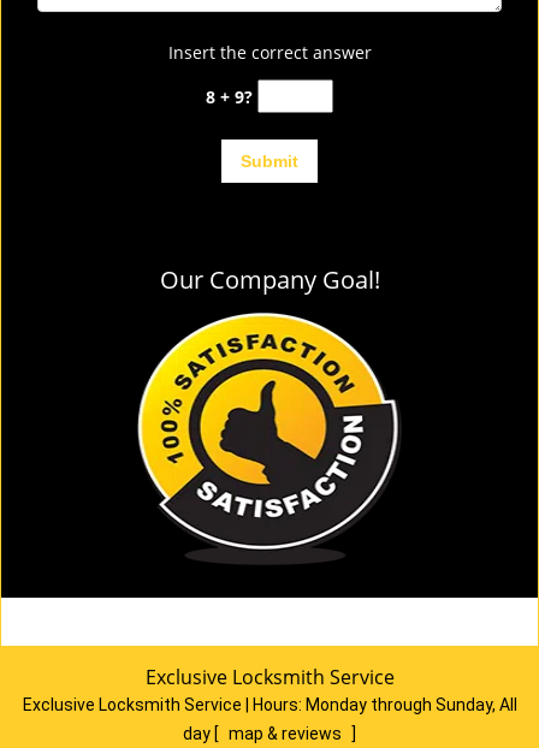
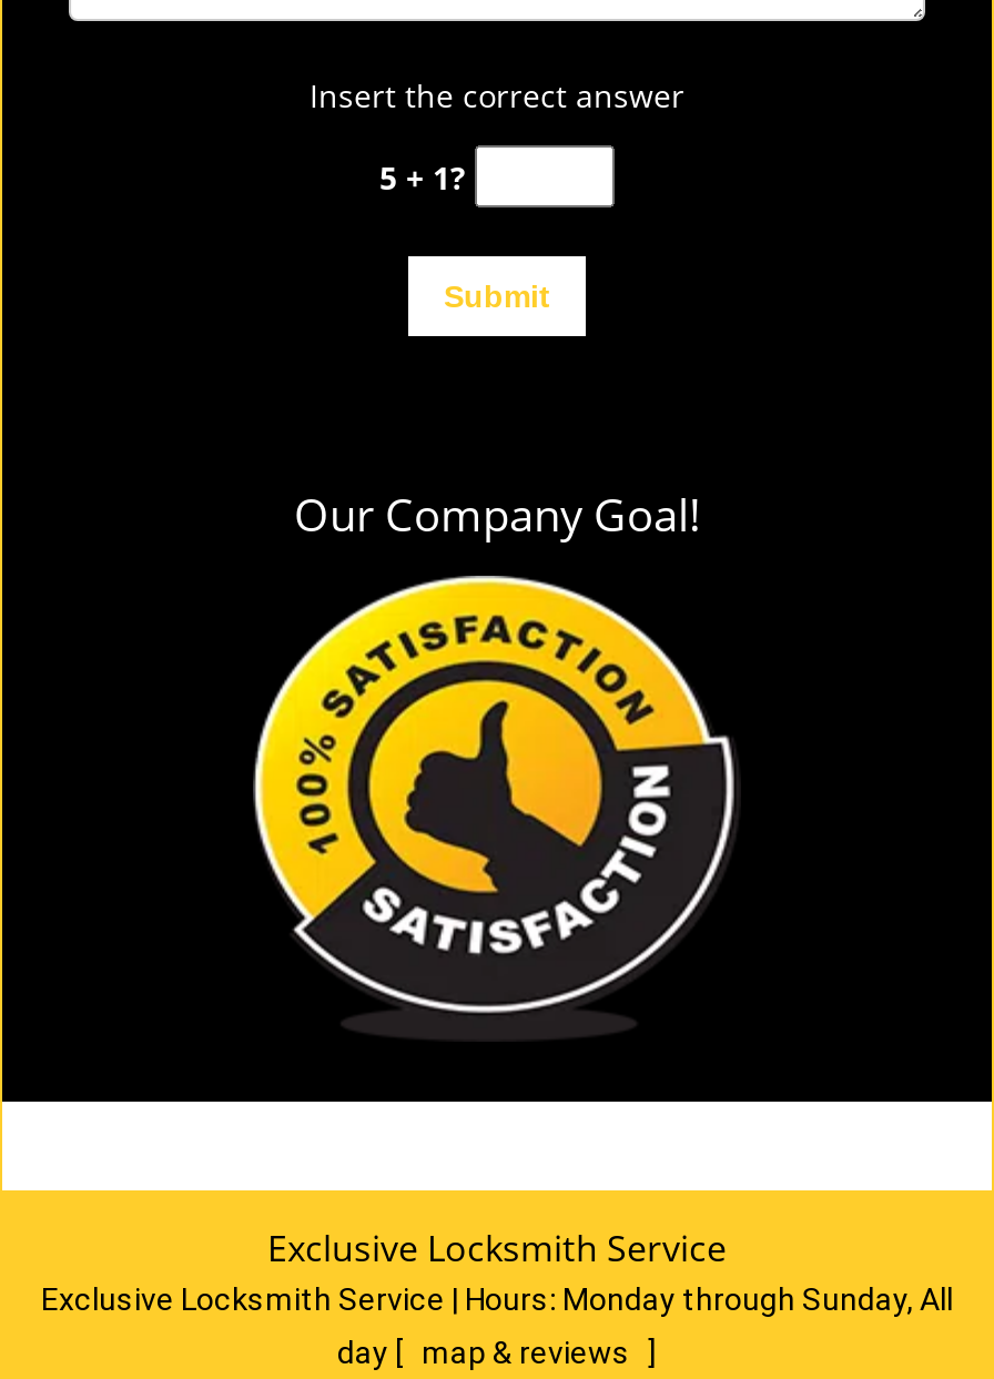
- 8 + 9?
+ 5 + 1?
